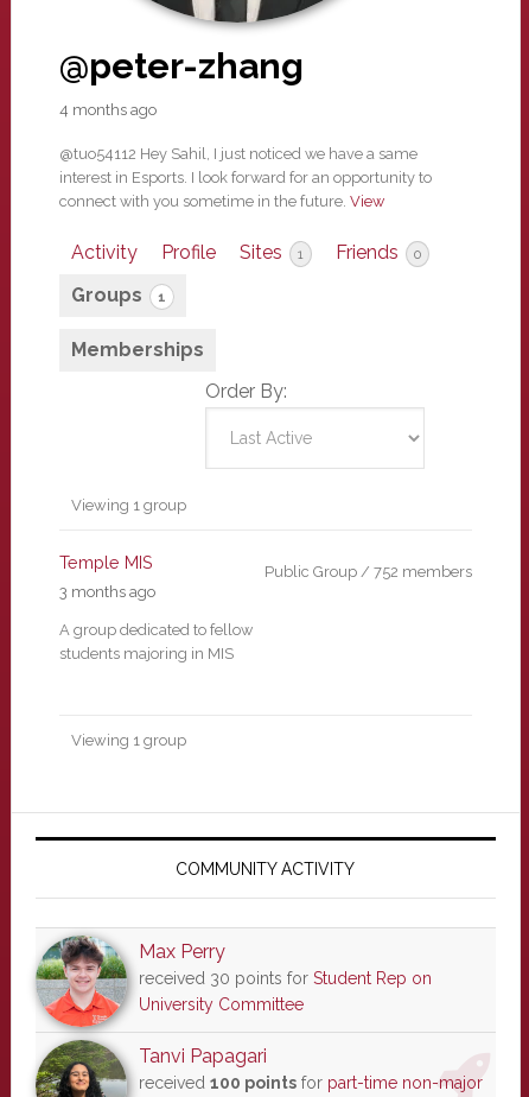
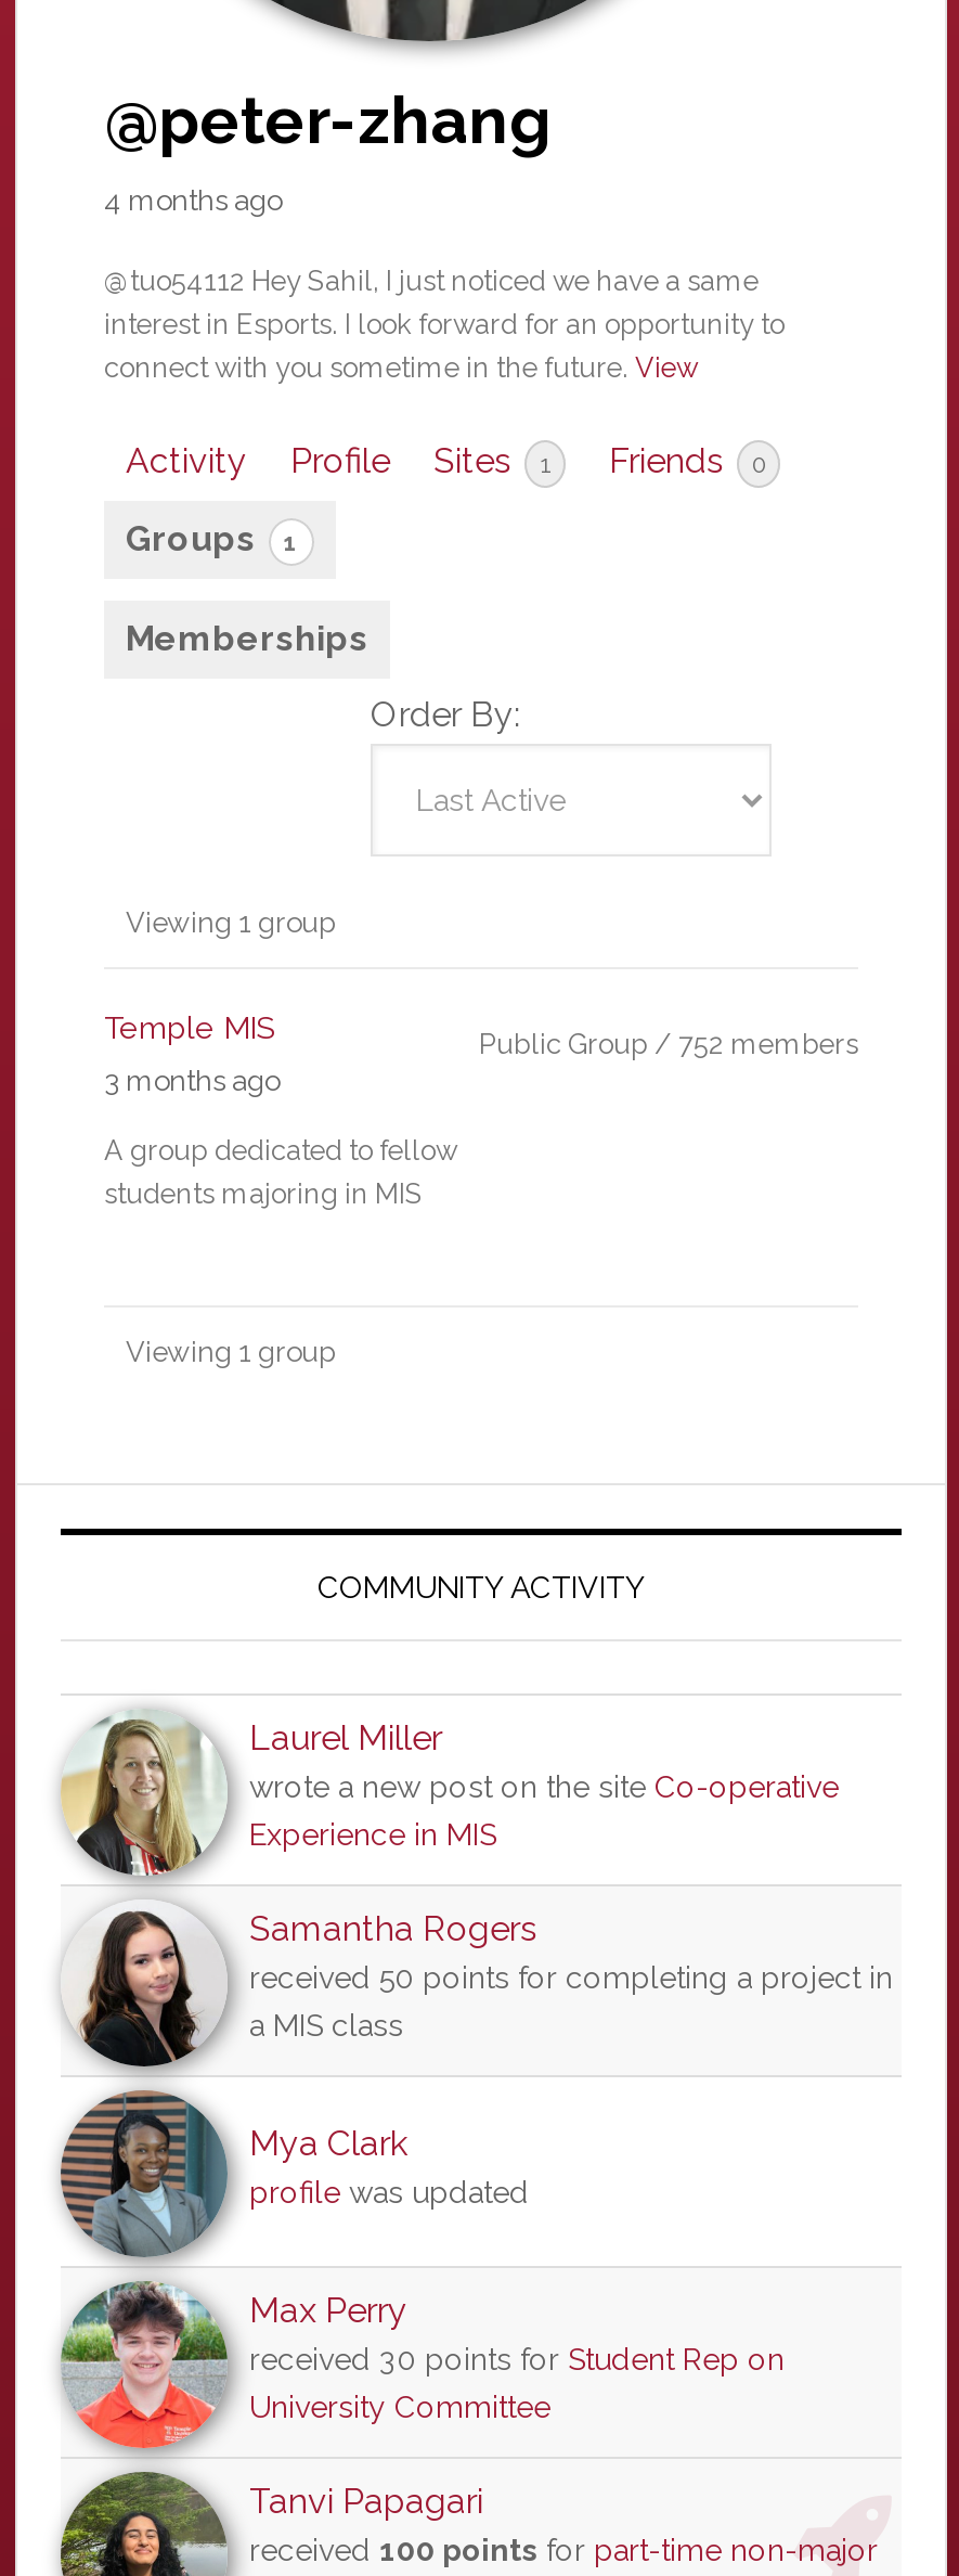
+ [image]
+ Laurel Miller
+ wrote a new post on the site Co-operative
+ Experience in MIS
+ Samantha Rogers
+ received 50 points for completing a project in
+ a MIS class
+ Mya Clark
+ profile was updated

+ [image]
